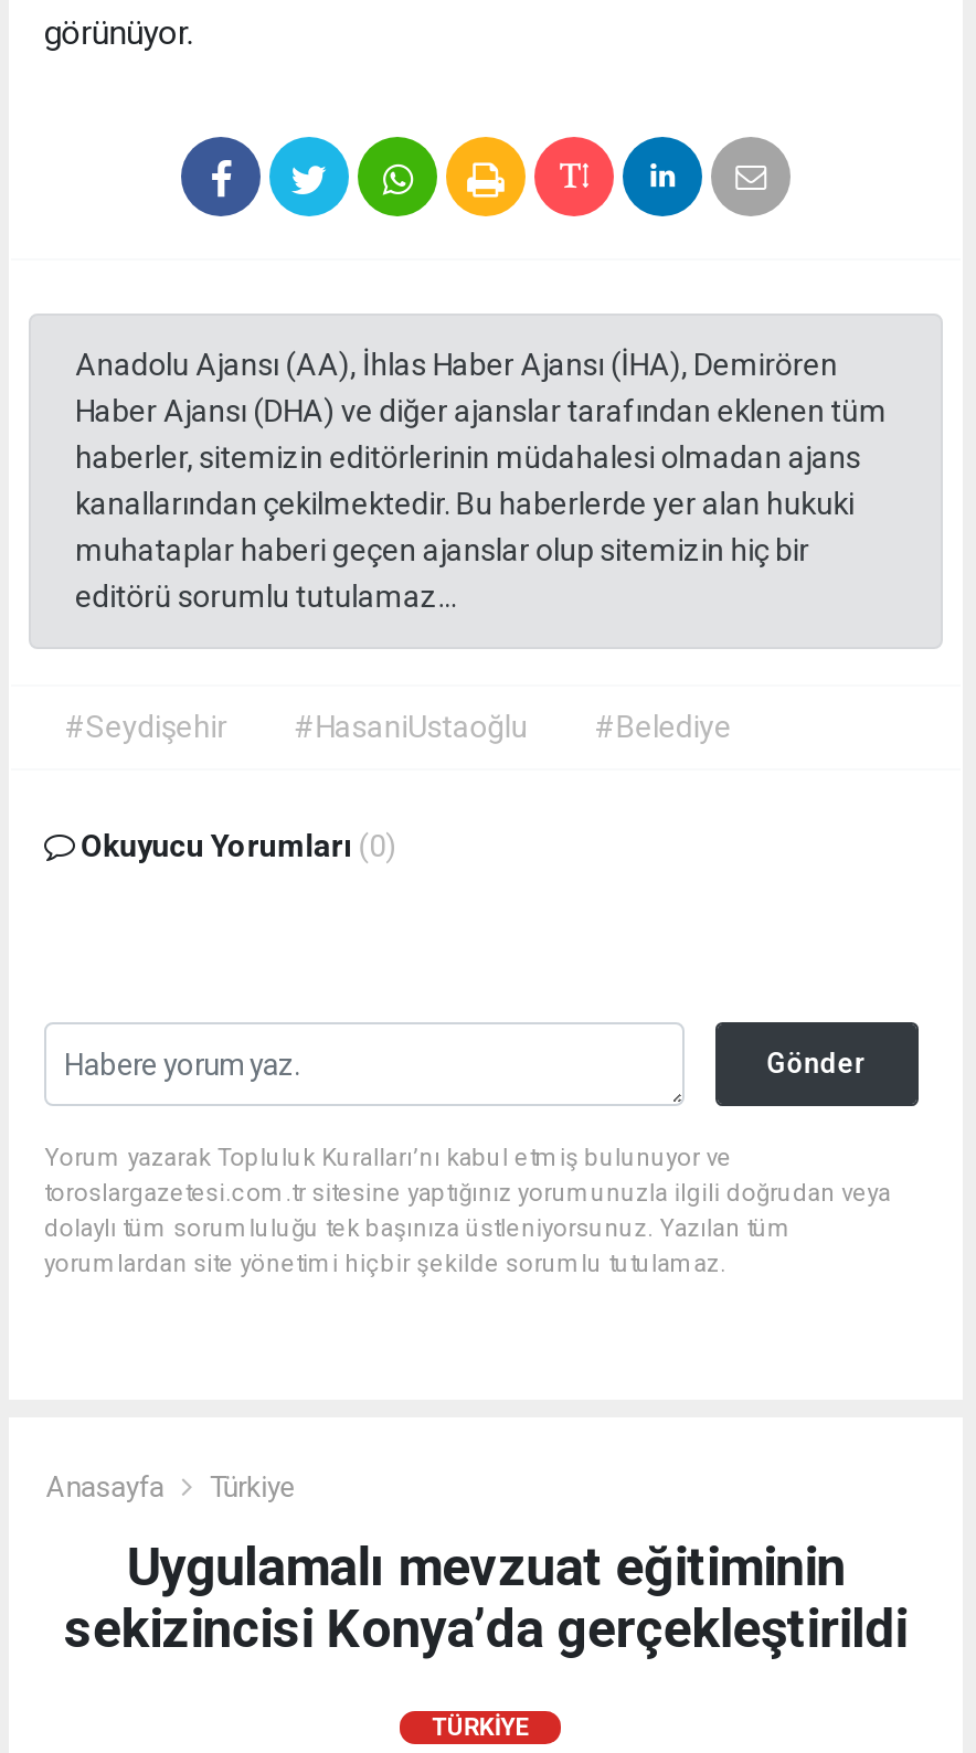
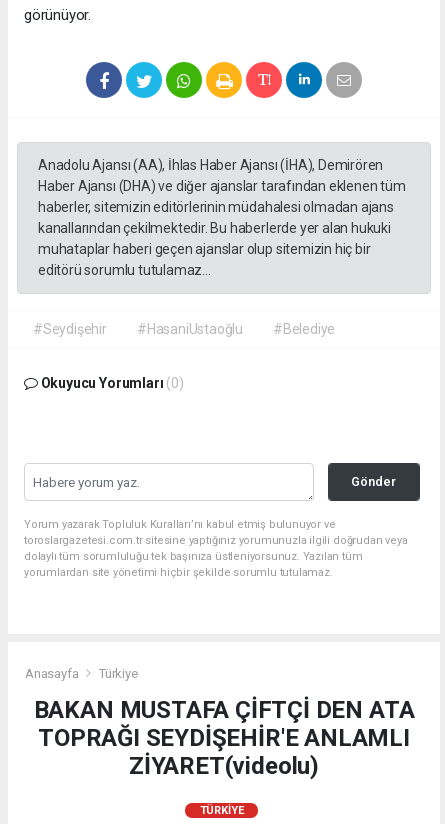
- Uygulamalı mevzuat eğitiminin
- sekizincisi Konya’da gerçekleştirildi
+ BAKAN MUSTAFA ÇİFTÇİ DEN ATA
+ TOPRAĞI SEYDİŞEHİR'E ANLAMLI
+ ZİYARET(videolu)
